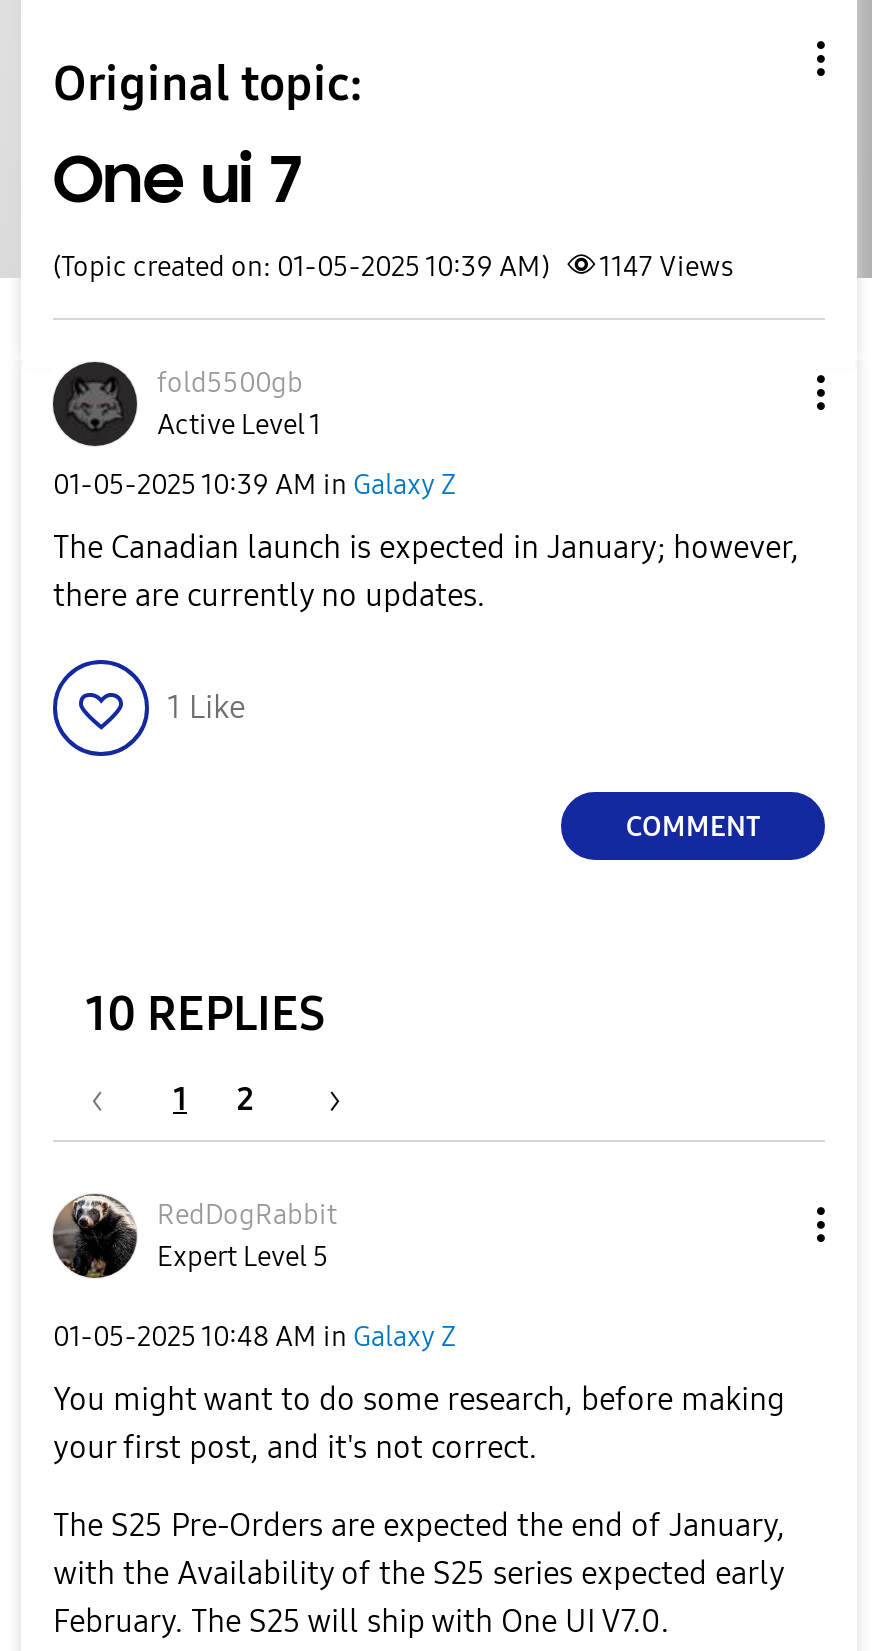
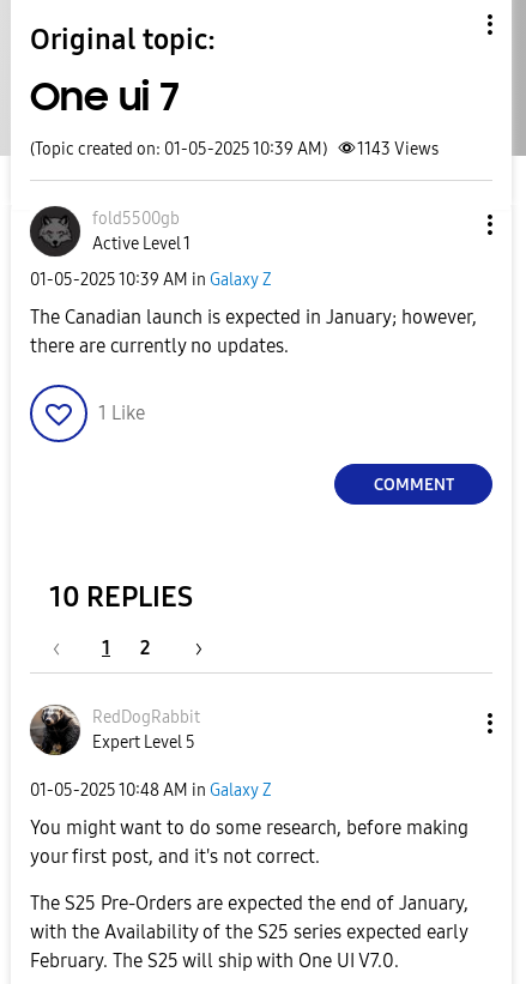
- (Topic created on: 01-05-2025 10:39 AM) 1147 Views
+ (Topic created on: 01-05-2025 10:39 AM) 1143 Views
